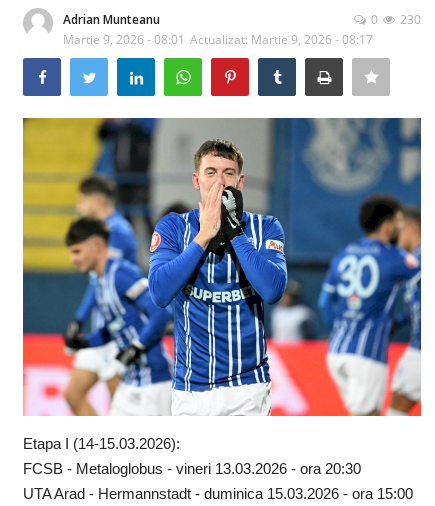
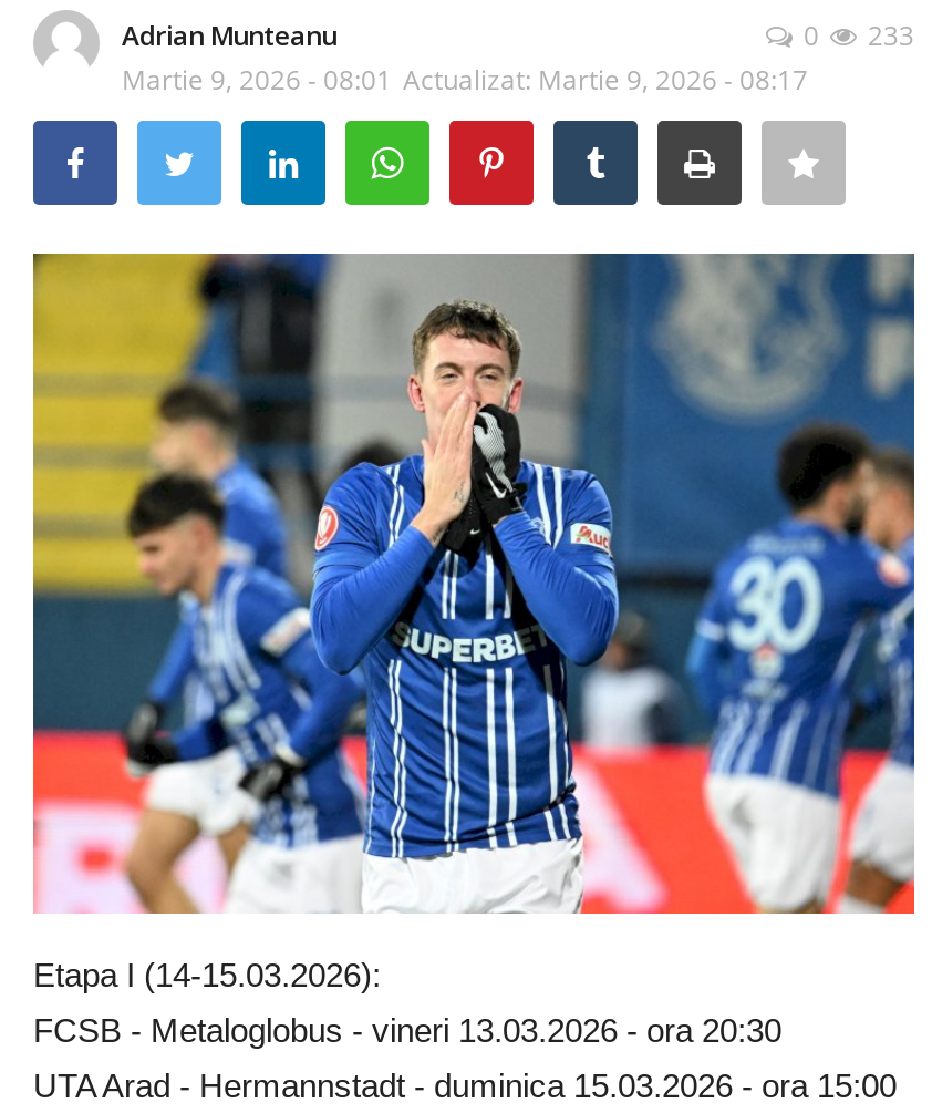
- 0 230
+ 0 233
